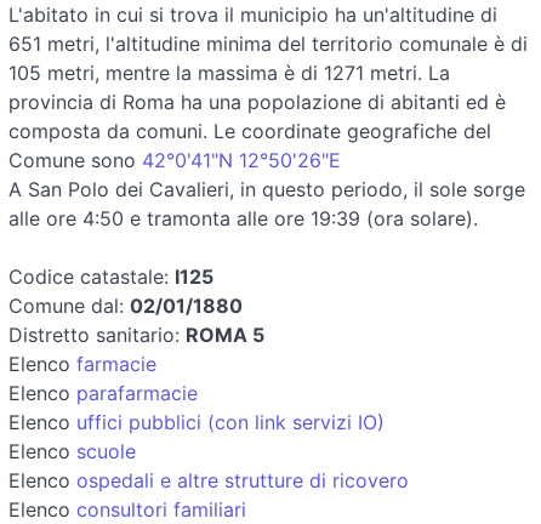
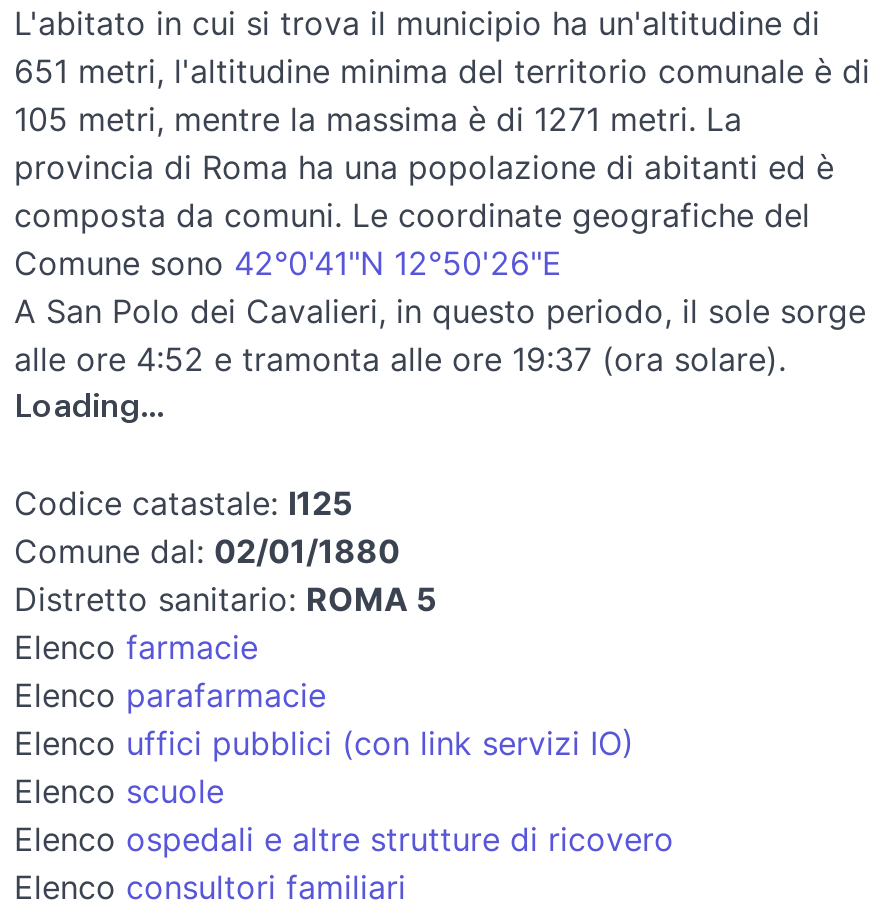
- alle ore 4:50 e tramonta alle ore 19:39 (ora solare).
+ alle ore 4:52 e tramonta alle ore 19:37 (ora solare).
+ Loading...
